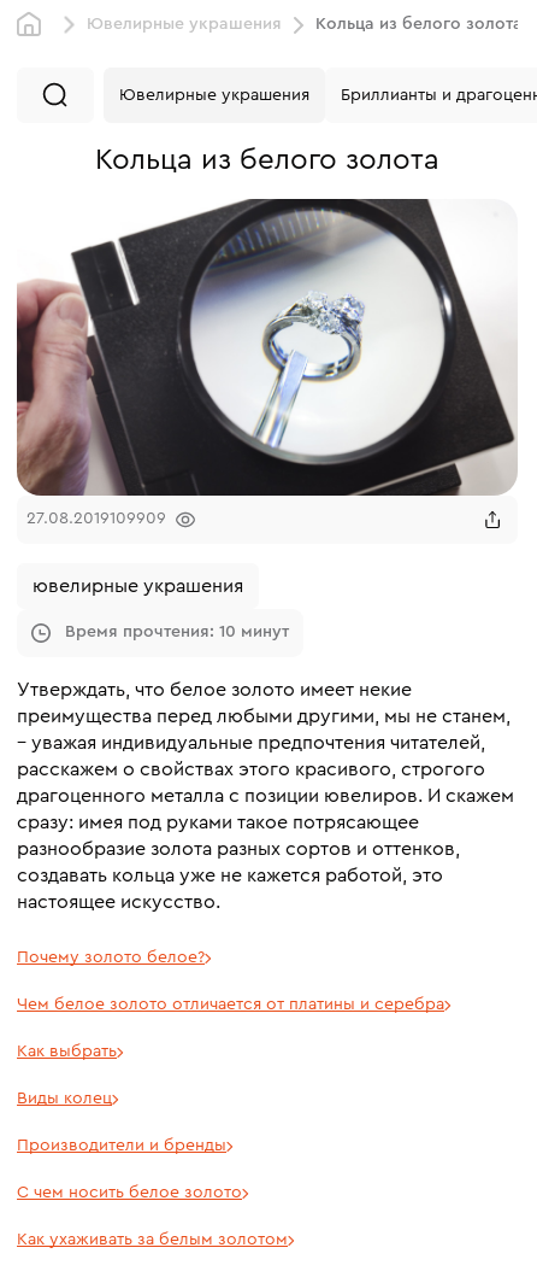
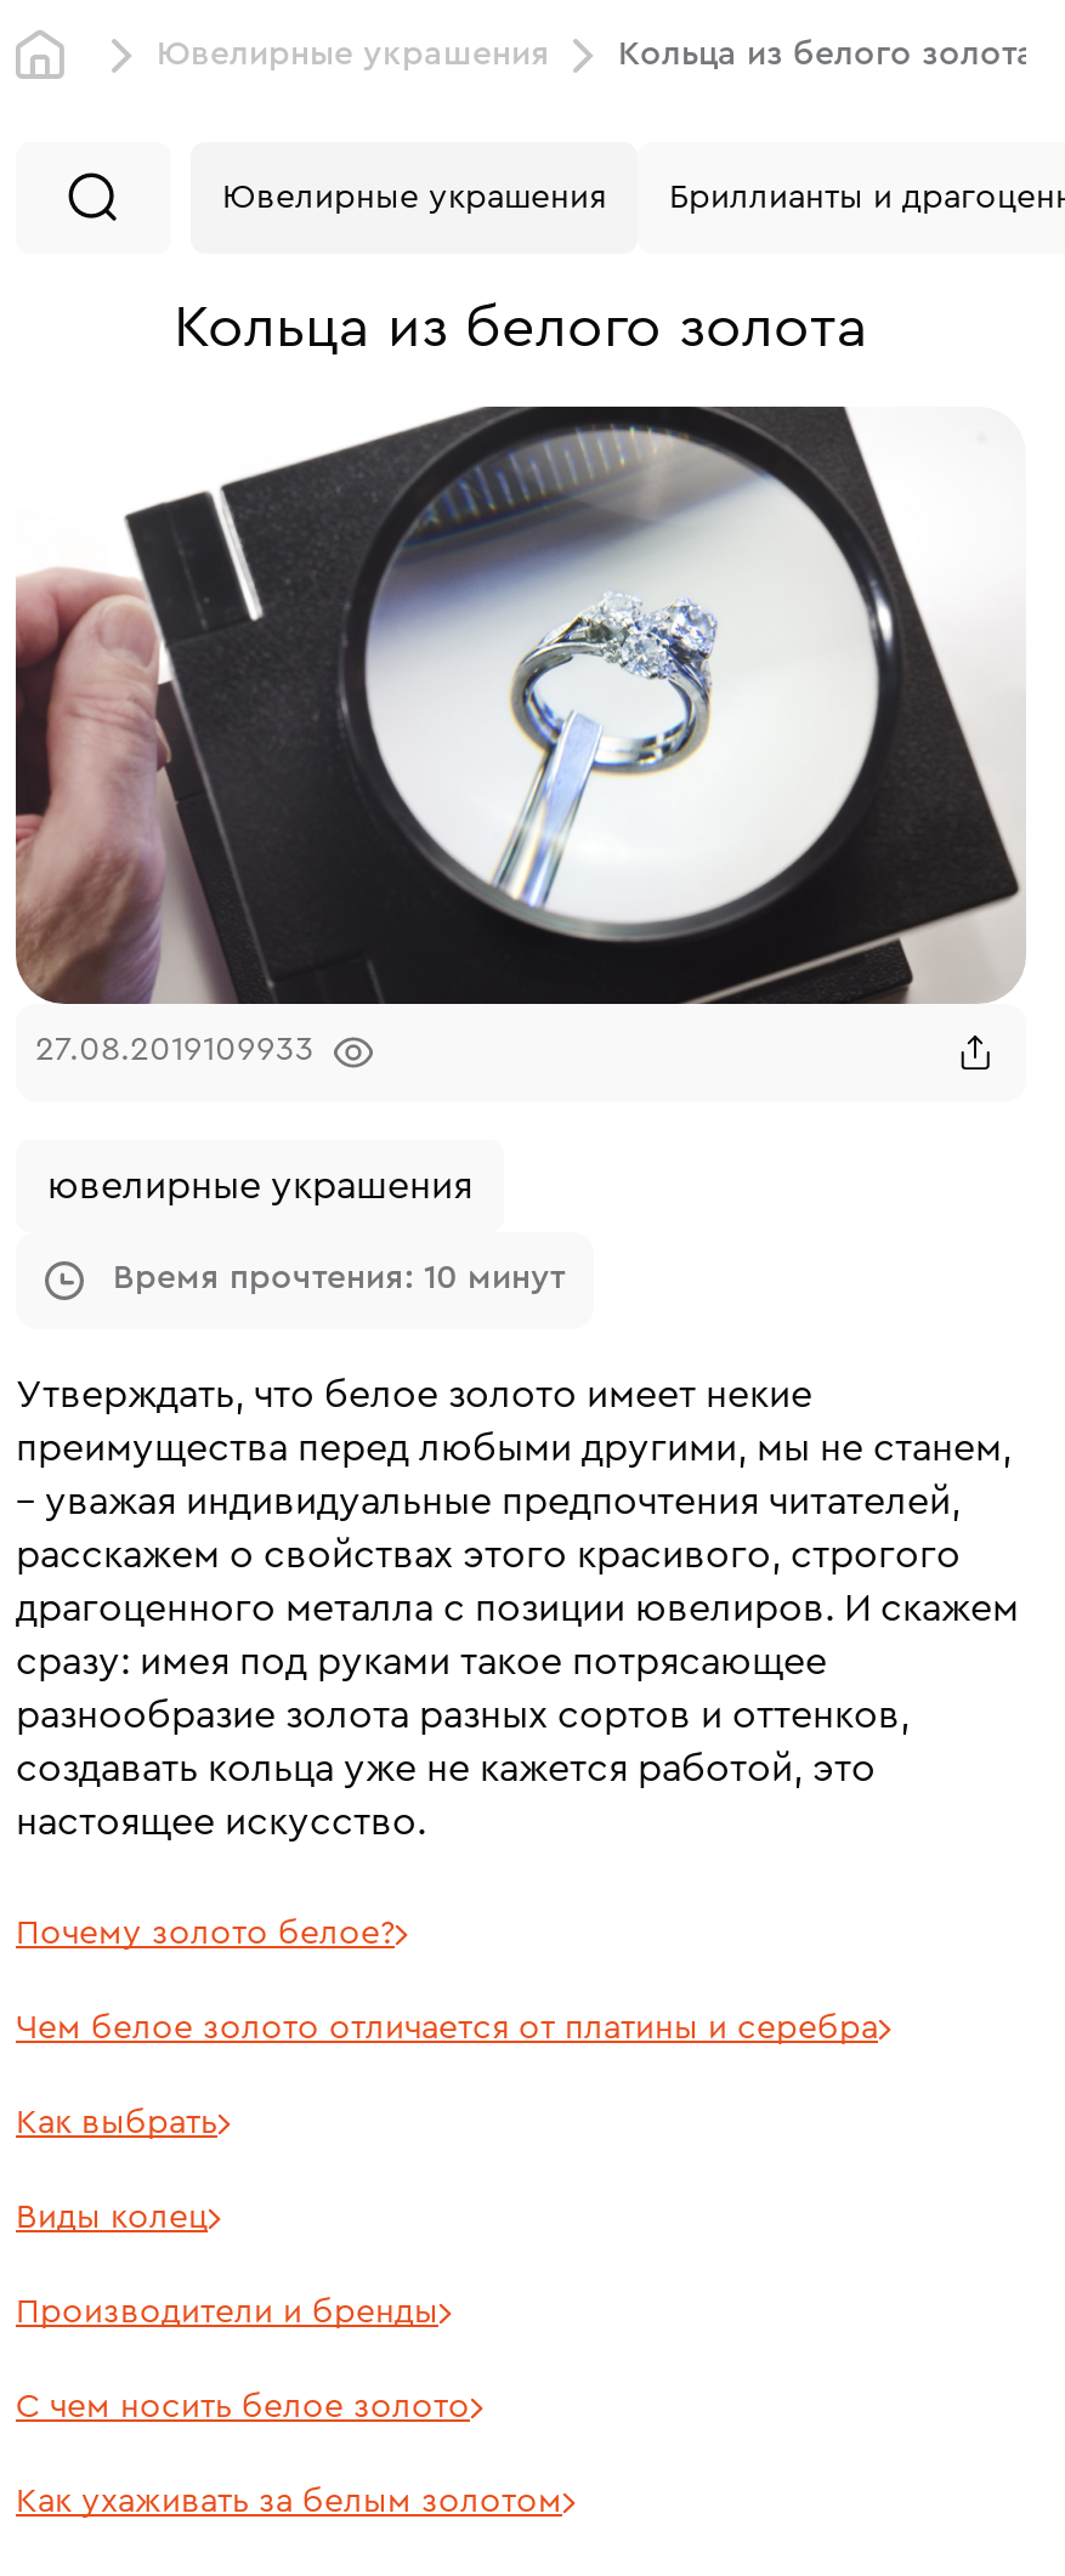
- 27.08.2019109909
+ 27.08.2019109933
